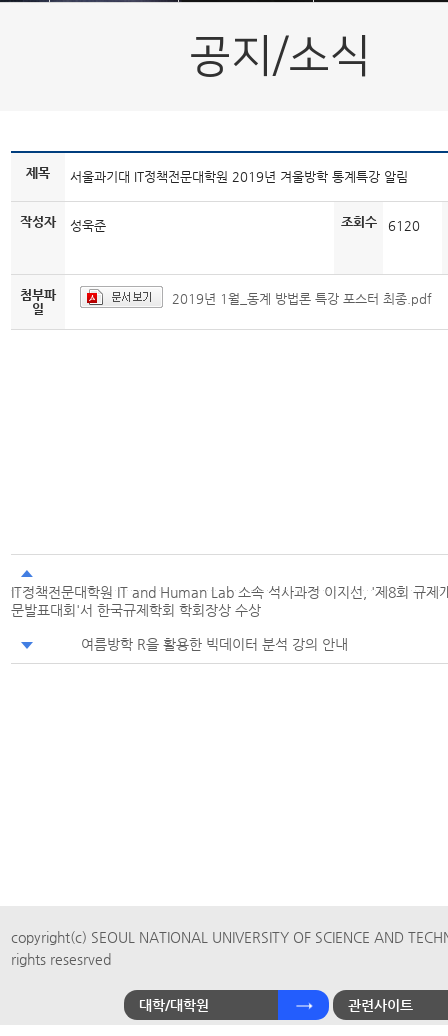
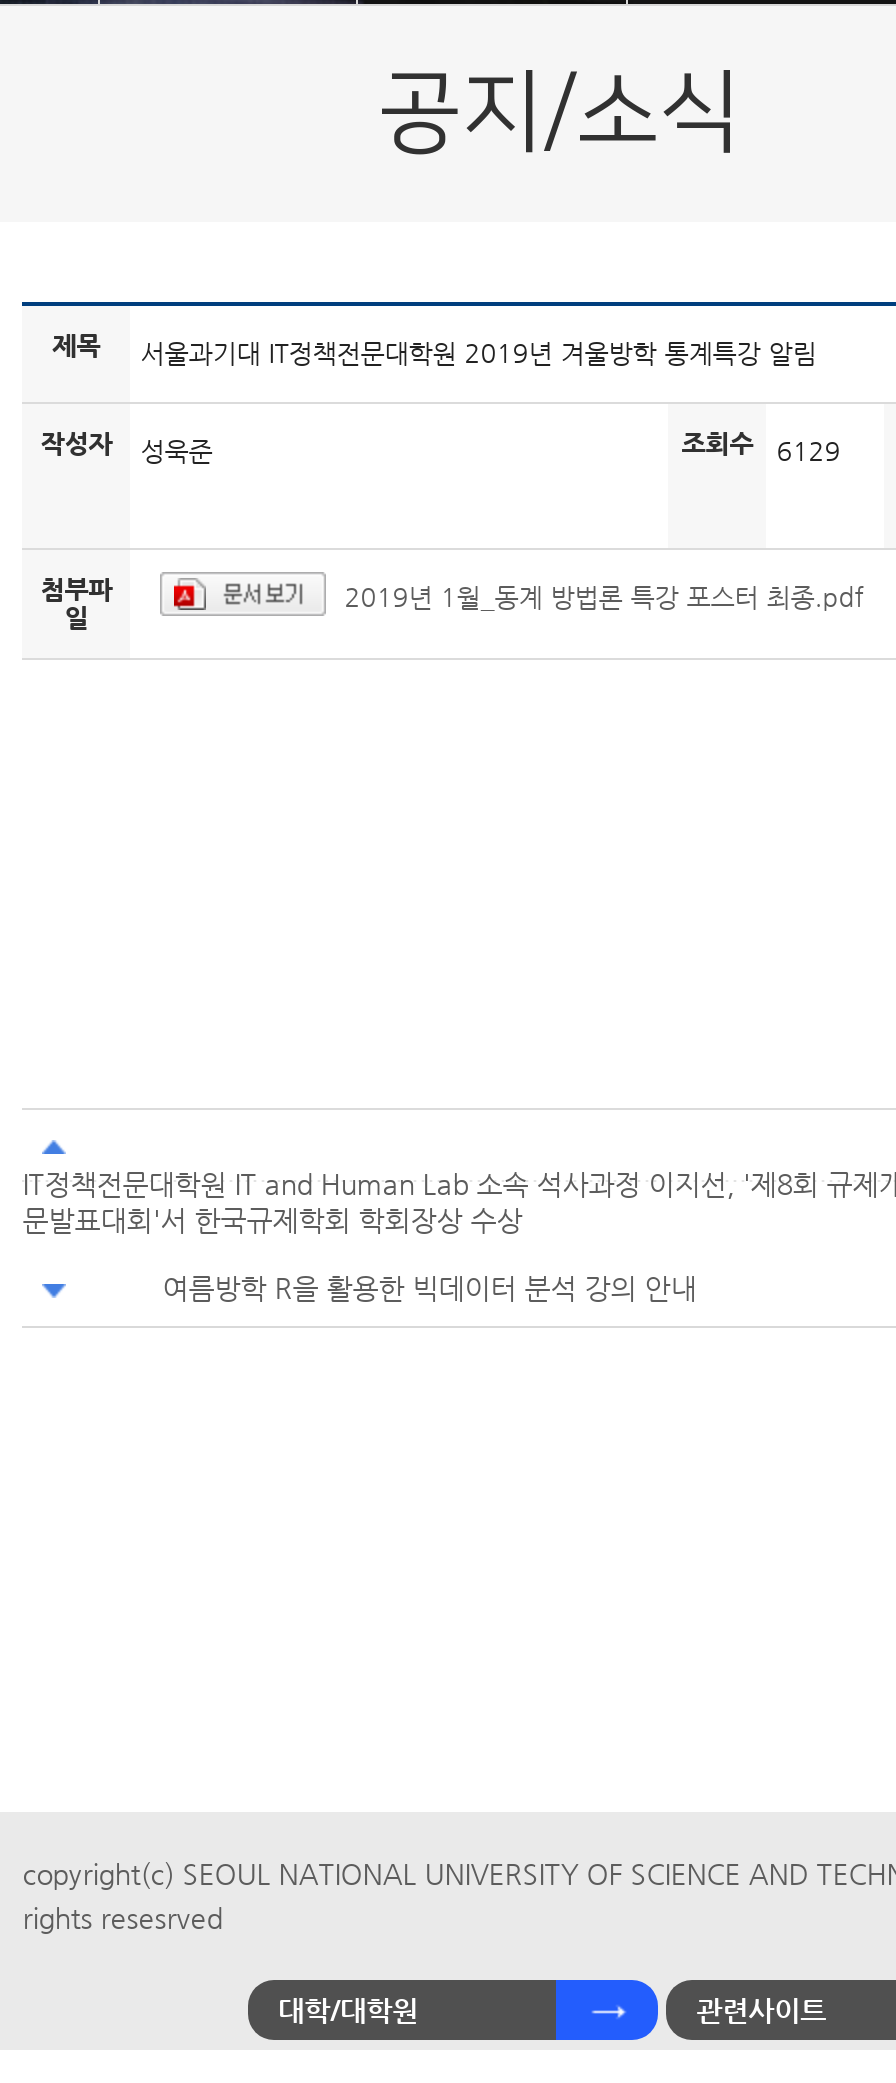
- 조회수 6120
+ 조회수 6129
